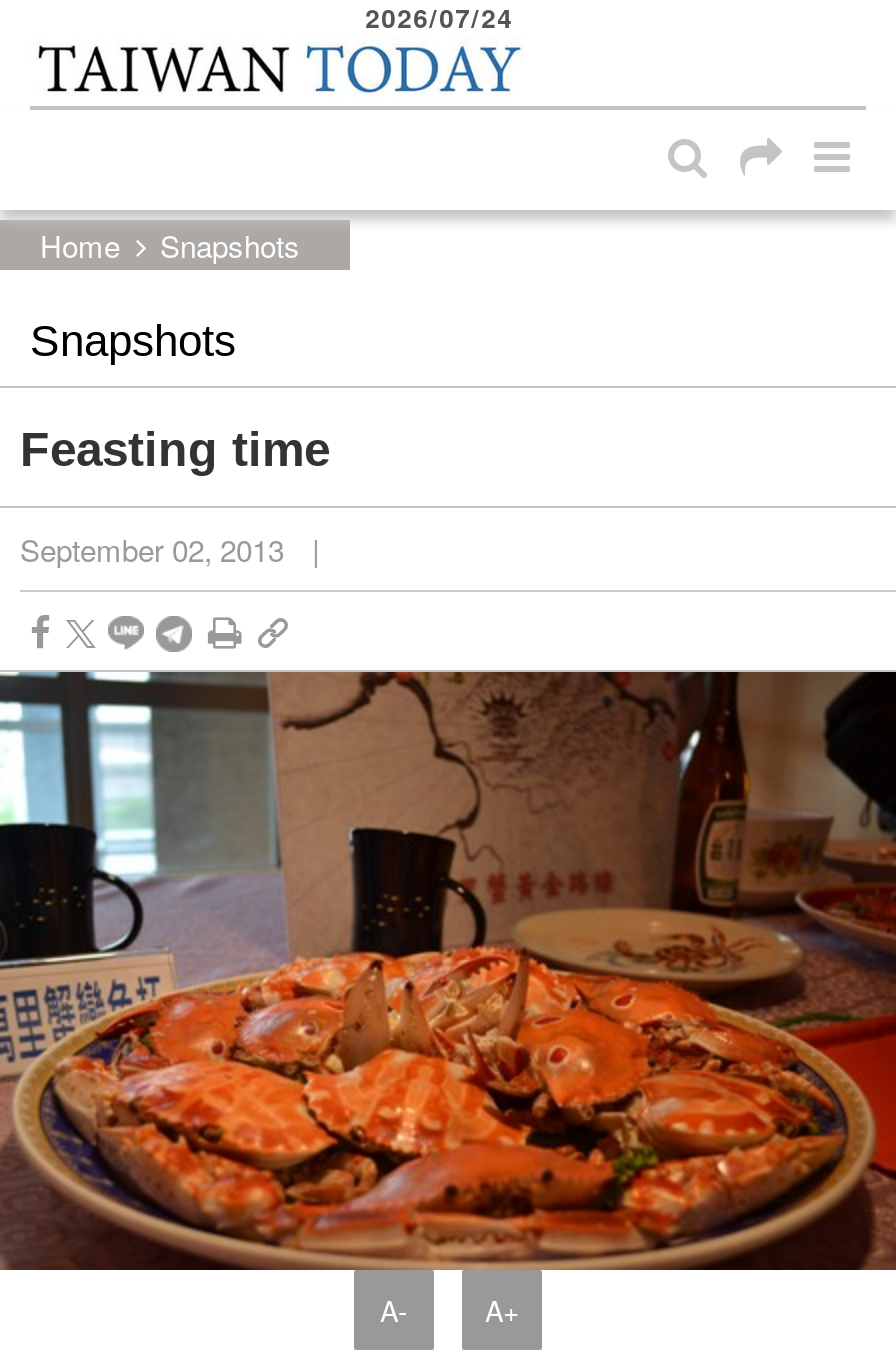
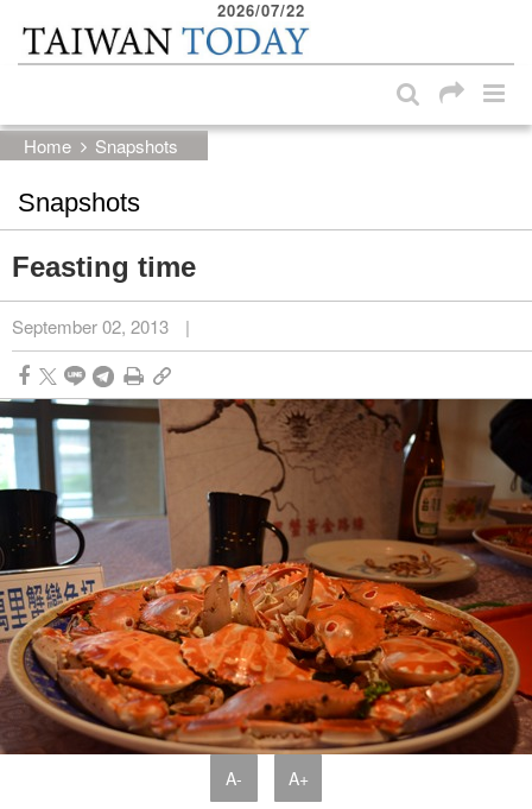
- 2026/07/24
+ 2026/07/22
